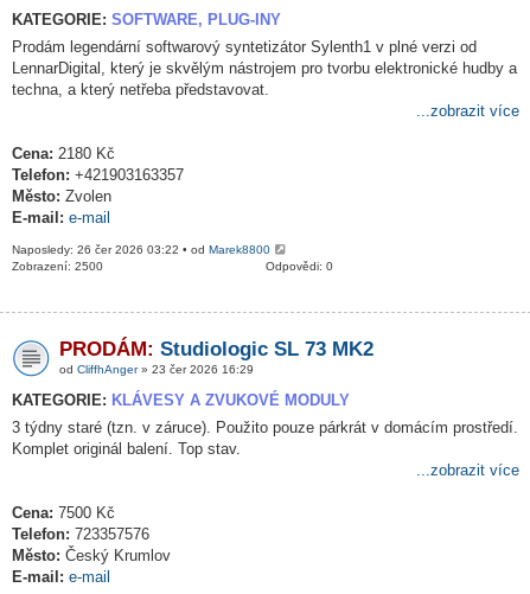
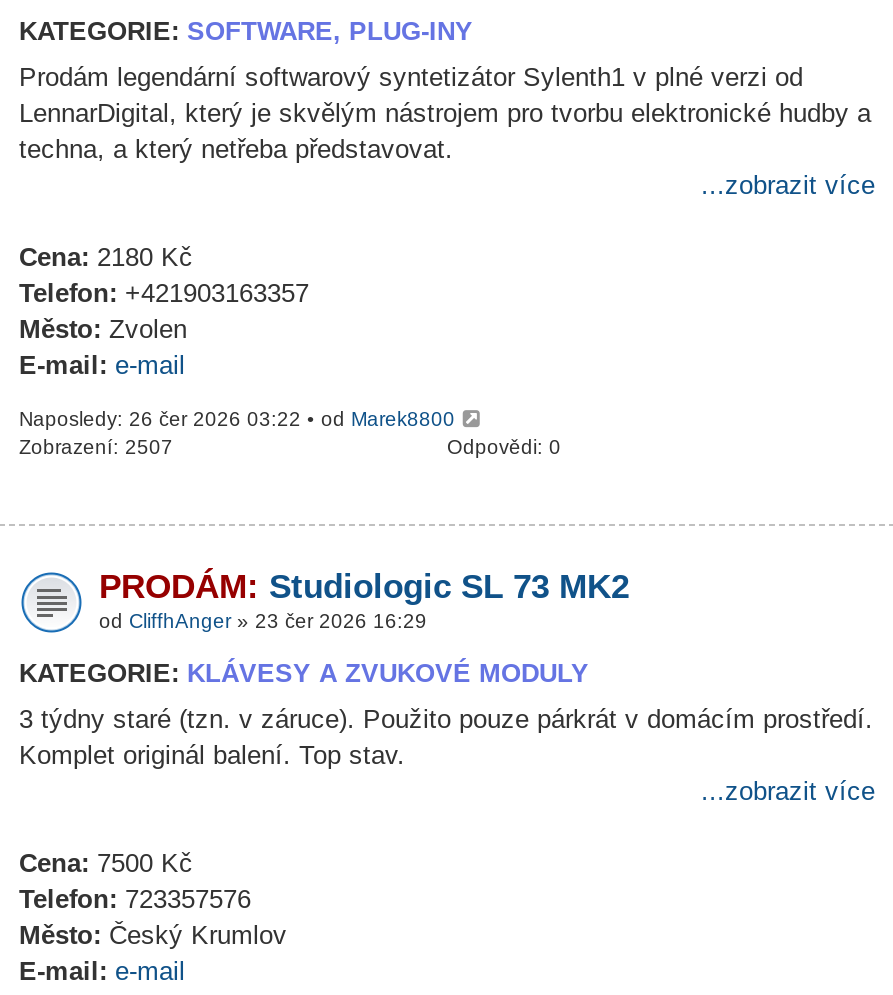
- Zobrazení: 2500
+ Zobrazení: 2507
